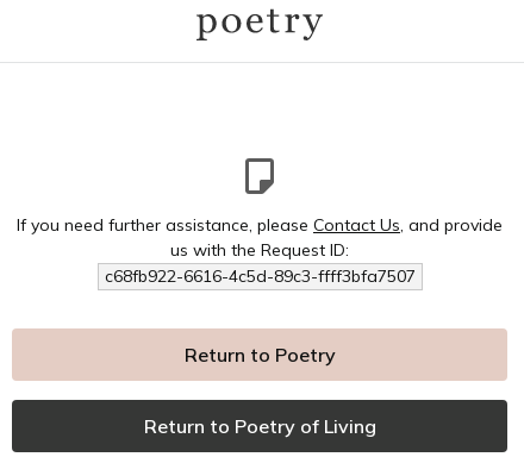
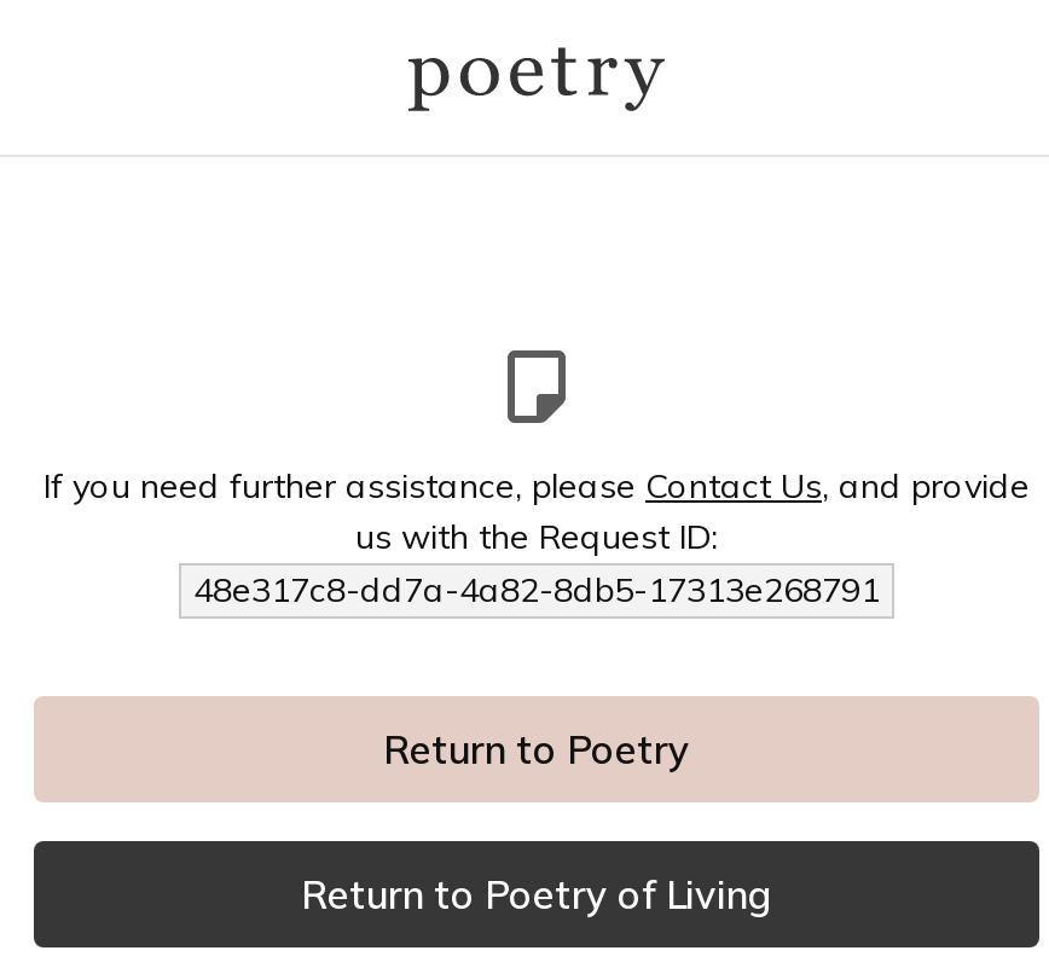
- c68fb922-6616-4c5d-89c3-ffff3bfa7507
+ 48e317c8-dd7a-4a82-8db5-17313e268791
